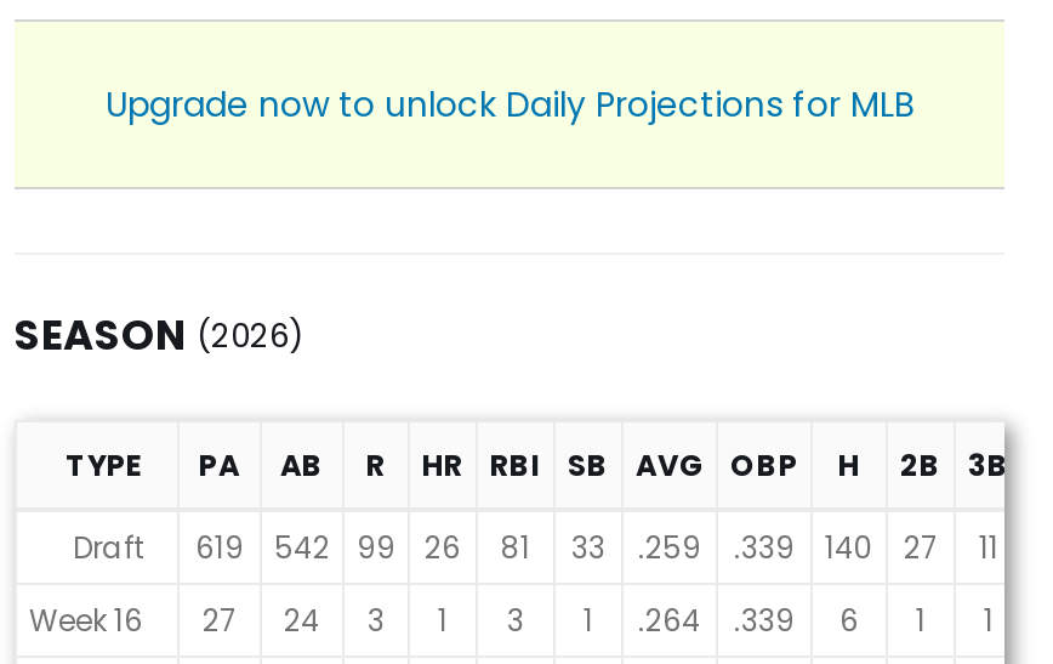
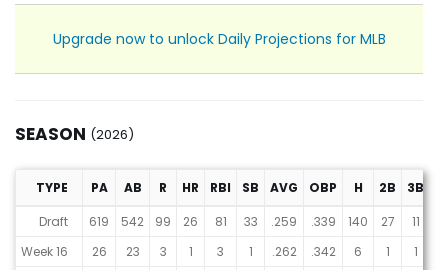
- 27
+ 26

- 24
+ 23

- .264
+ .262

- .339
+ .342
